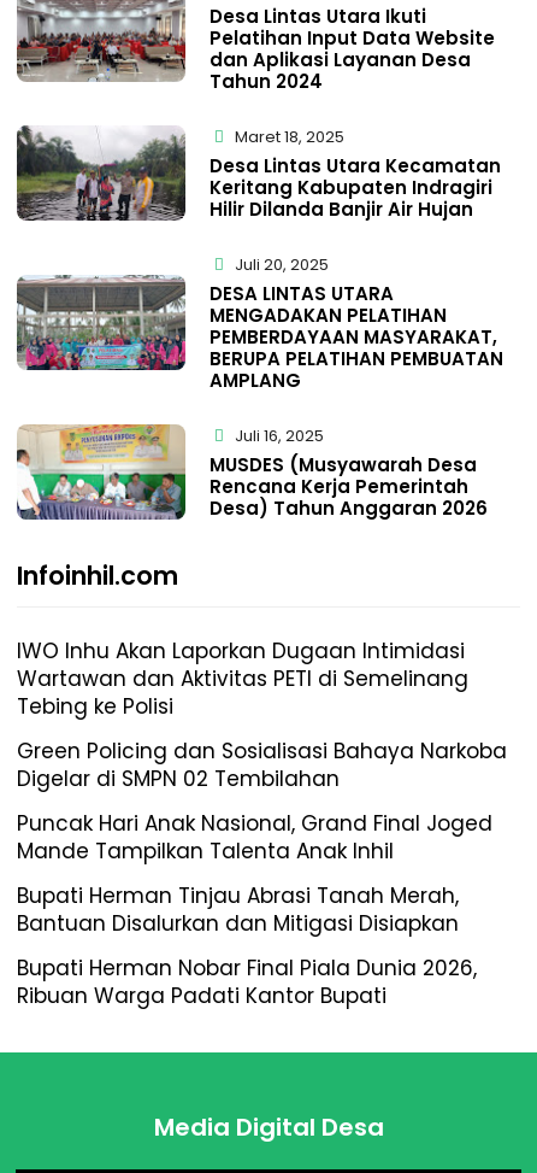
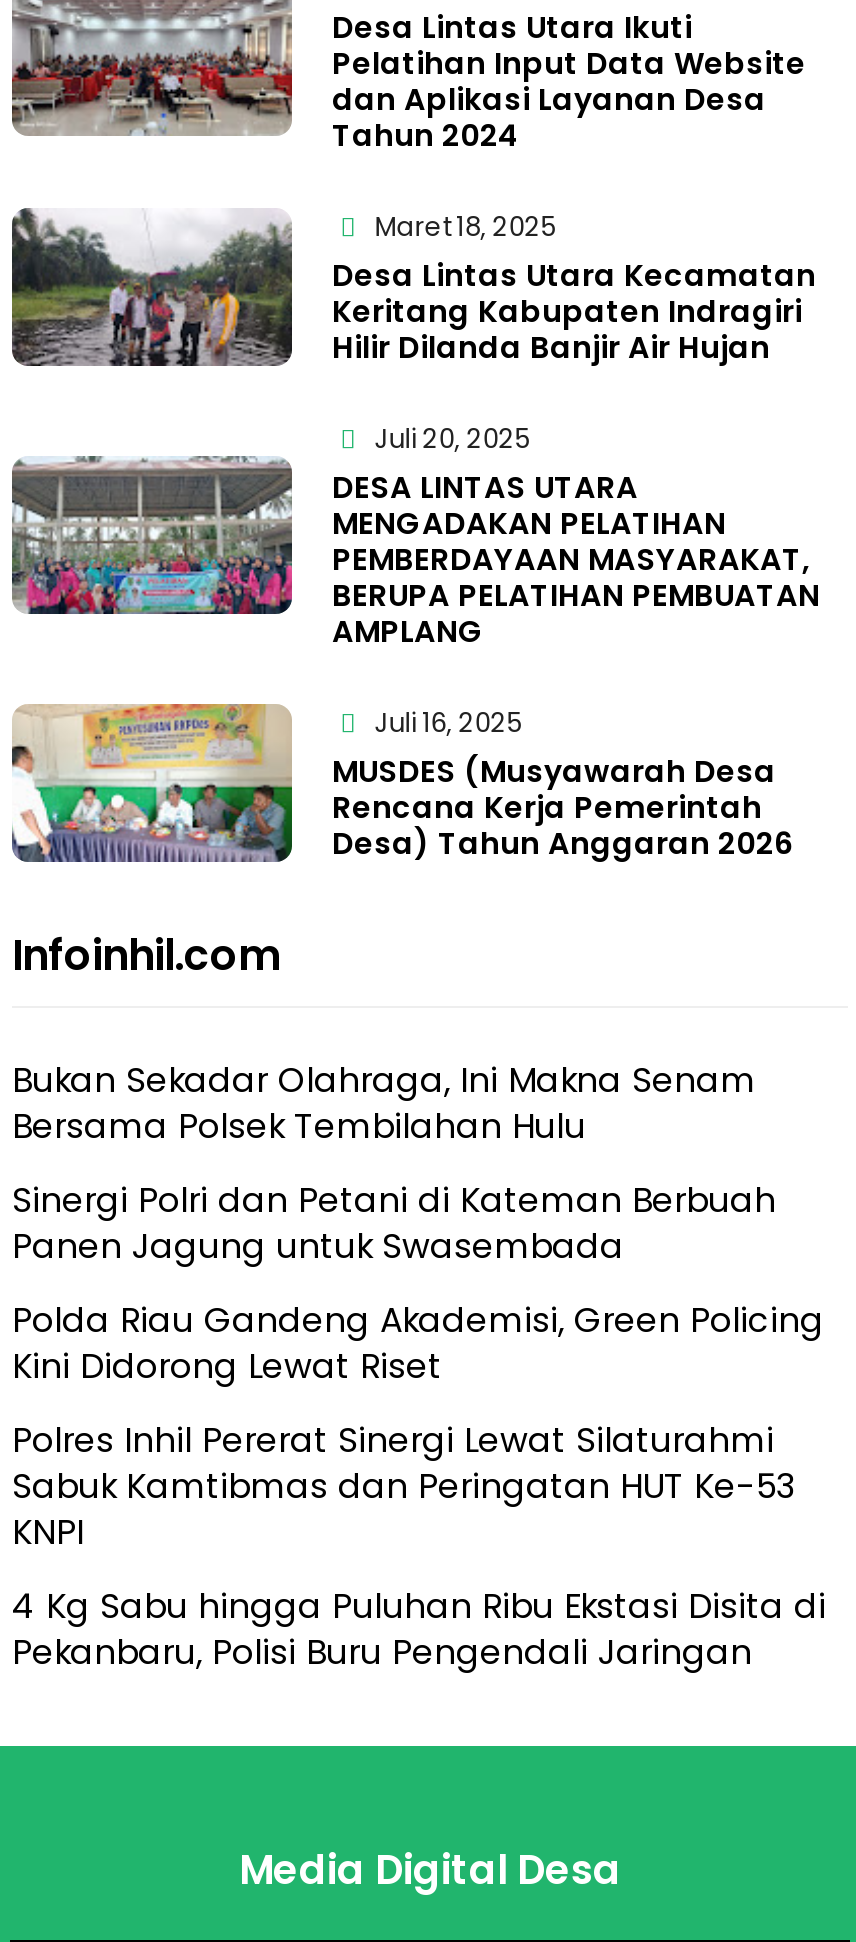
- IWO Inhu Akan Laporkan Dugaan Intimidasi
- Wartawan dan Aktivitas PETI di Semelinang
- Tebing ke Polisi
+ Bukan Sekadar Olahraga, Ini Makna Senam
+ Bersama Polsek Tembilahan Hulu

- Green Policing dan Sosialisasi Bahaya Narkoba
- Digelar di SMPN 02 Tembilahan
+ Sinergi Polri dan Petani di Kateman Berbuah
+ Panen Jagung untuk Swasembada

- Puncak Hari Anak Nasional, Grand Final Joged
- Mande Tampilkan Talenta Anak Inhil
+ Polda Riau Gandeng Akademisi, Green Policing
+ Kini Didorong Lewat Riset

- Bupati Herman Tinjau Abrasi Tanah Merah,
- Bantuan Disalurkan dan Mitigasi Disiapkan
+ Polres Inhil Pererat Sinergi Lewat Silaturahmi
+ Sabuk Kamtibmas dan Peringatan HUT Ke-53
+ KNPI

- Bupati Herman Nobar Final Piala Dunia 2026,
- Ribuan Warga Padati Kantor Bupati
+ 4 Kg Sabu hingga Puluhan Ribu Ekstasi Disita di
+ Pekanbaru, Polisi Buru Pengendali Jaringan
